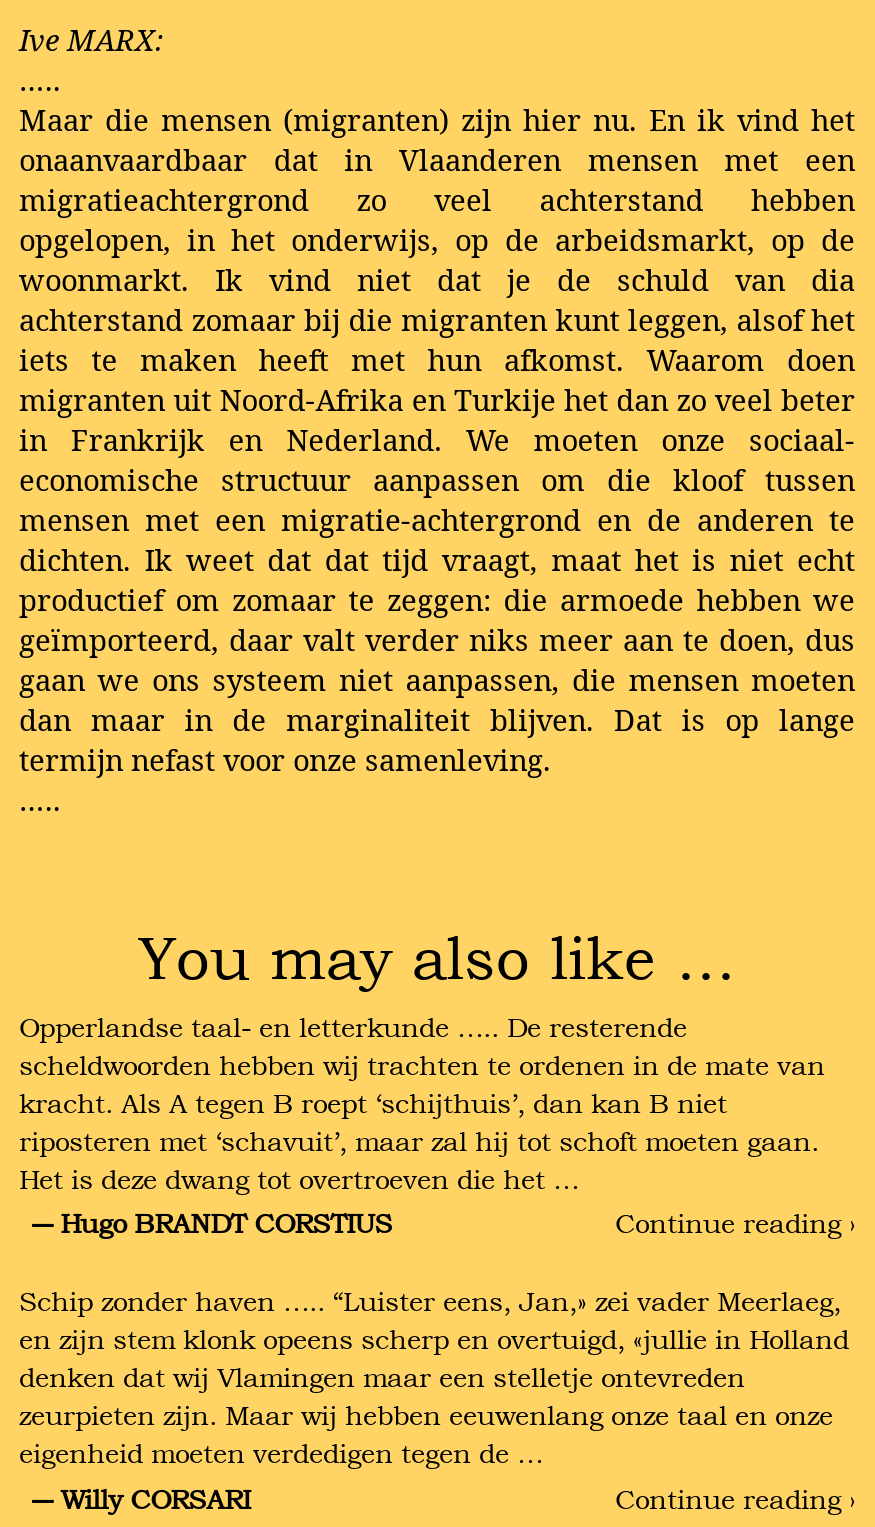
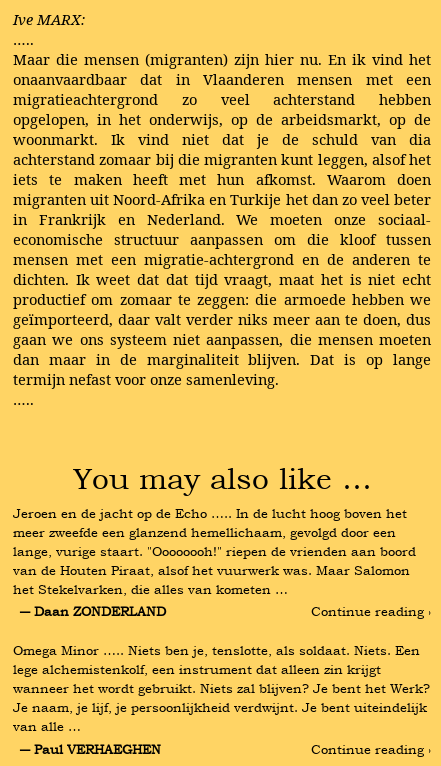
- Opperlandse taal- en letterkunde ….. De resterende
- scheldwoorden hebben wij trachten te ordenen in de mate van
- kracht. Als A tegen B roept ‘schijthuis’, dan kan B niet
- riposteren met ‘schavuit’, maar zal hij tot schoft moeten gaan.
- Het is deze dwang tot overtroeven die het …
- ― Hugo BRANDT CORSTIUS
+ Jeroen en de jacht op de Echo ….. In de lucht hoog boven het
+ meer zweefde een glanzend hemellichaam, gevolgd door een
+ lange, vurige staart. "Oooooooh!" riepen de vrienden aan boord
+ van de Houten Piraat, alsof het vuurwerk was. Maar Salomon
+ het Stekelvarken, die alles van kometen …
+ ― Daan ZONDERLAND

- Schip zonder haven ….. “Luister eens, Jan,» zei vader Meerlaeg,
- en zijn stem klonk opeens scherp en overtuigd, «jullie in Holland
- denken dat wij Vlamingen maar een stelletje ontevreden
- zeurpieten zijn. Maar wij hebben eeuwenlang onze taal en onze
- eigenheid moeten verdedigen tegen de …
- ― Willy CORSARI
+ Omega Minor ….. Niets ben je, tenslotte, als soldaat. Niets. Een
+ lege alchemistenkolf, een instrument dat alleen zin krijgt
+ wanneer het wordt gebruikt. Niets zal blijven? Je bent het Werk?
+ Je naam, je lijf, je persoonlijkheid verdwijnt. Je bent uiteindelijk
+ van alle …
+ ― Paul VERHAEGHEN
